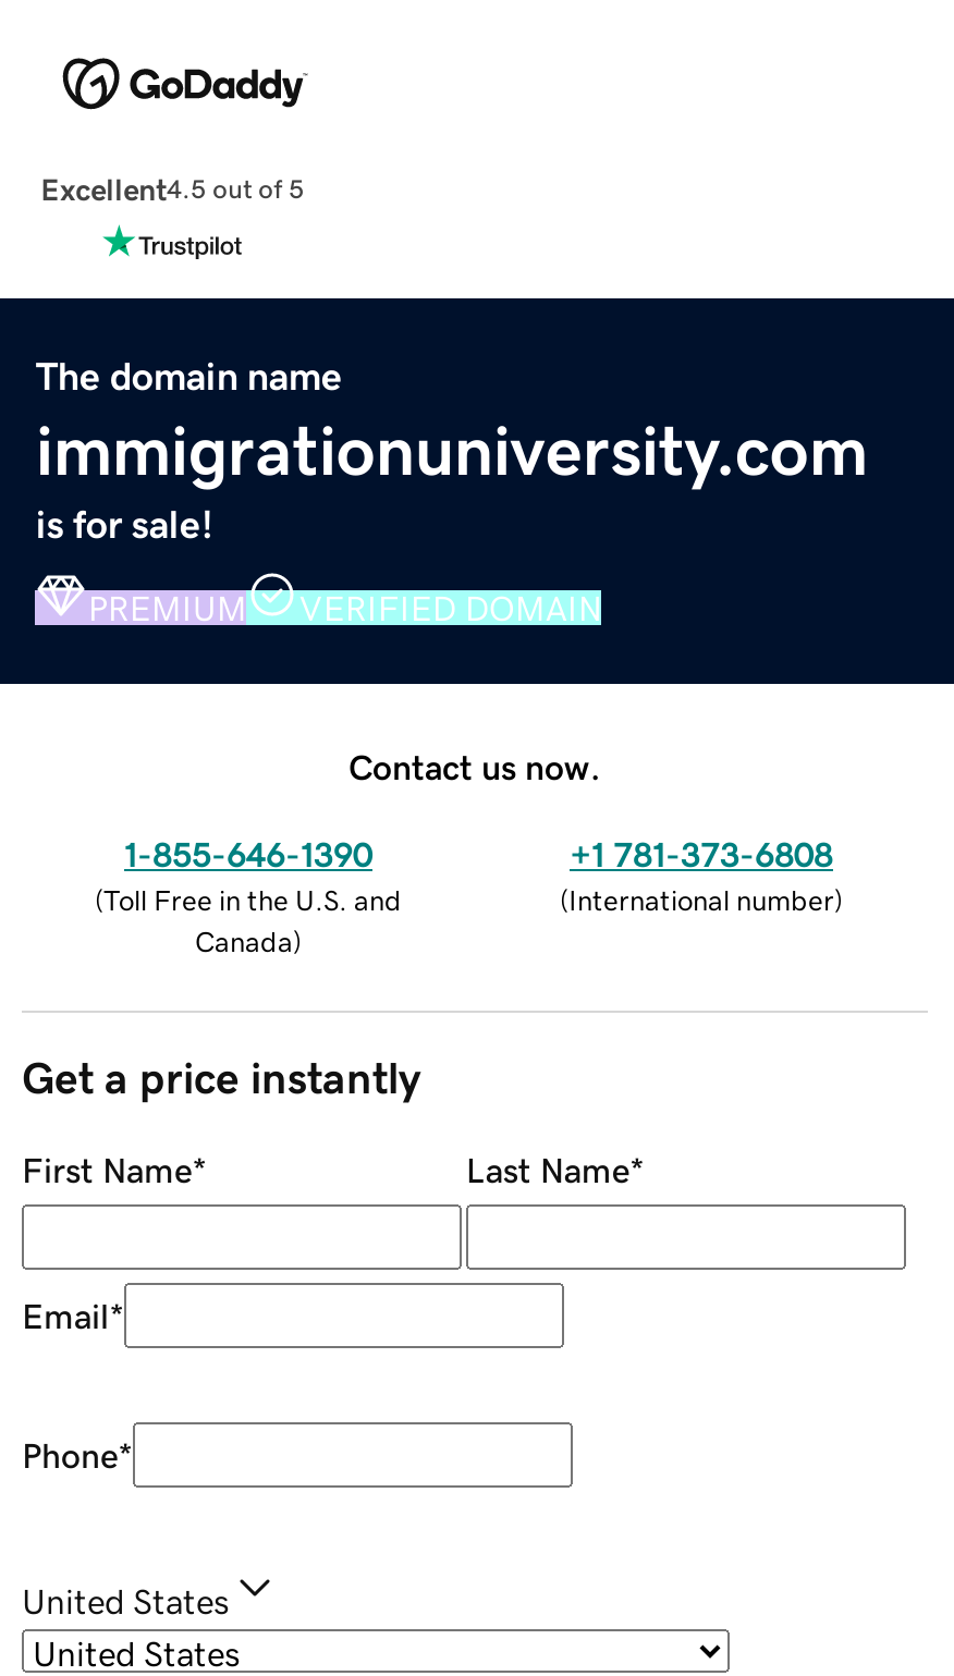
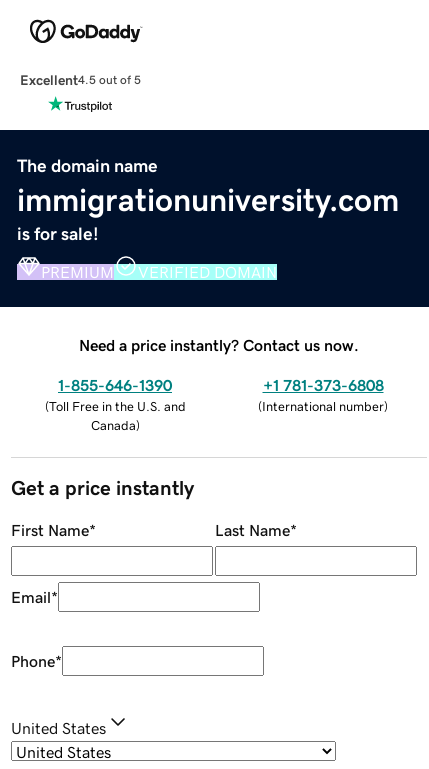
- Contact us now.
+ Need a price instantly? Contact us now.
